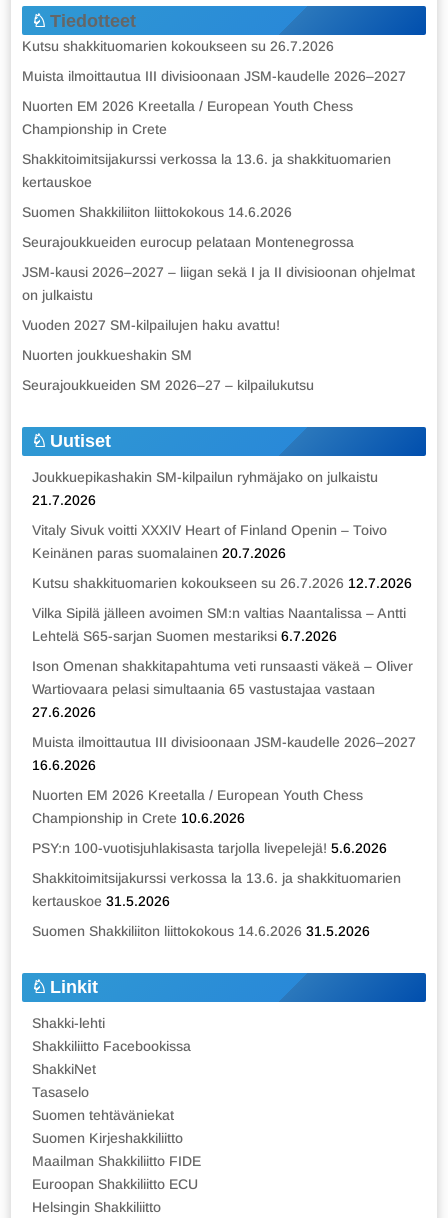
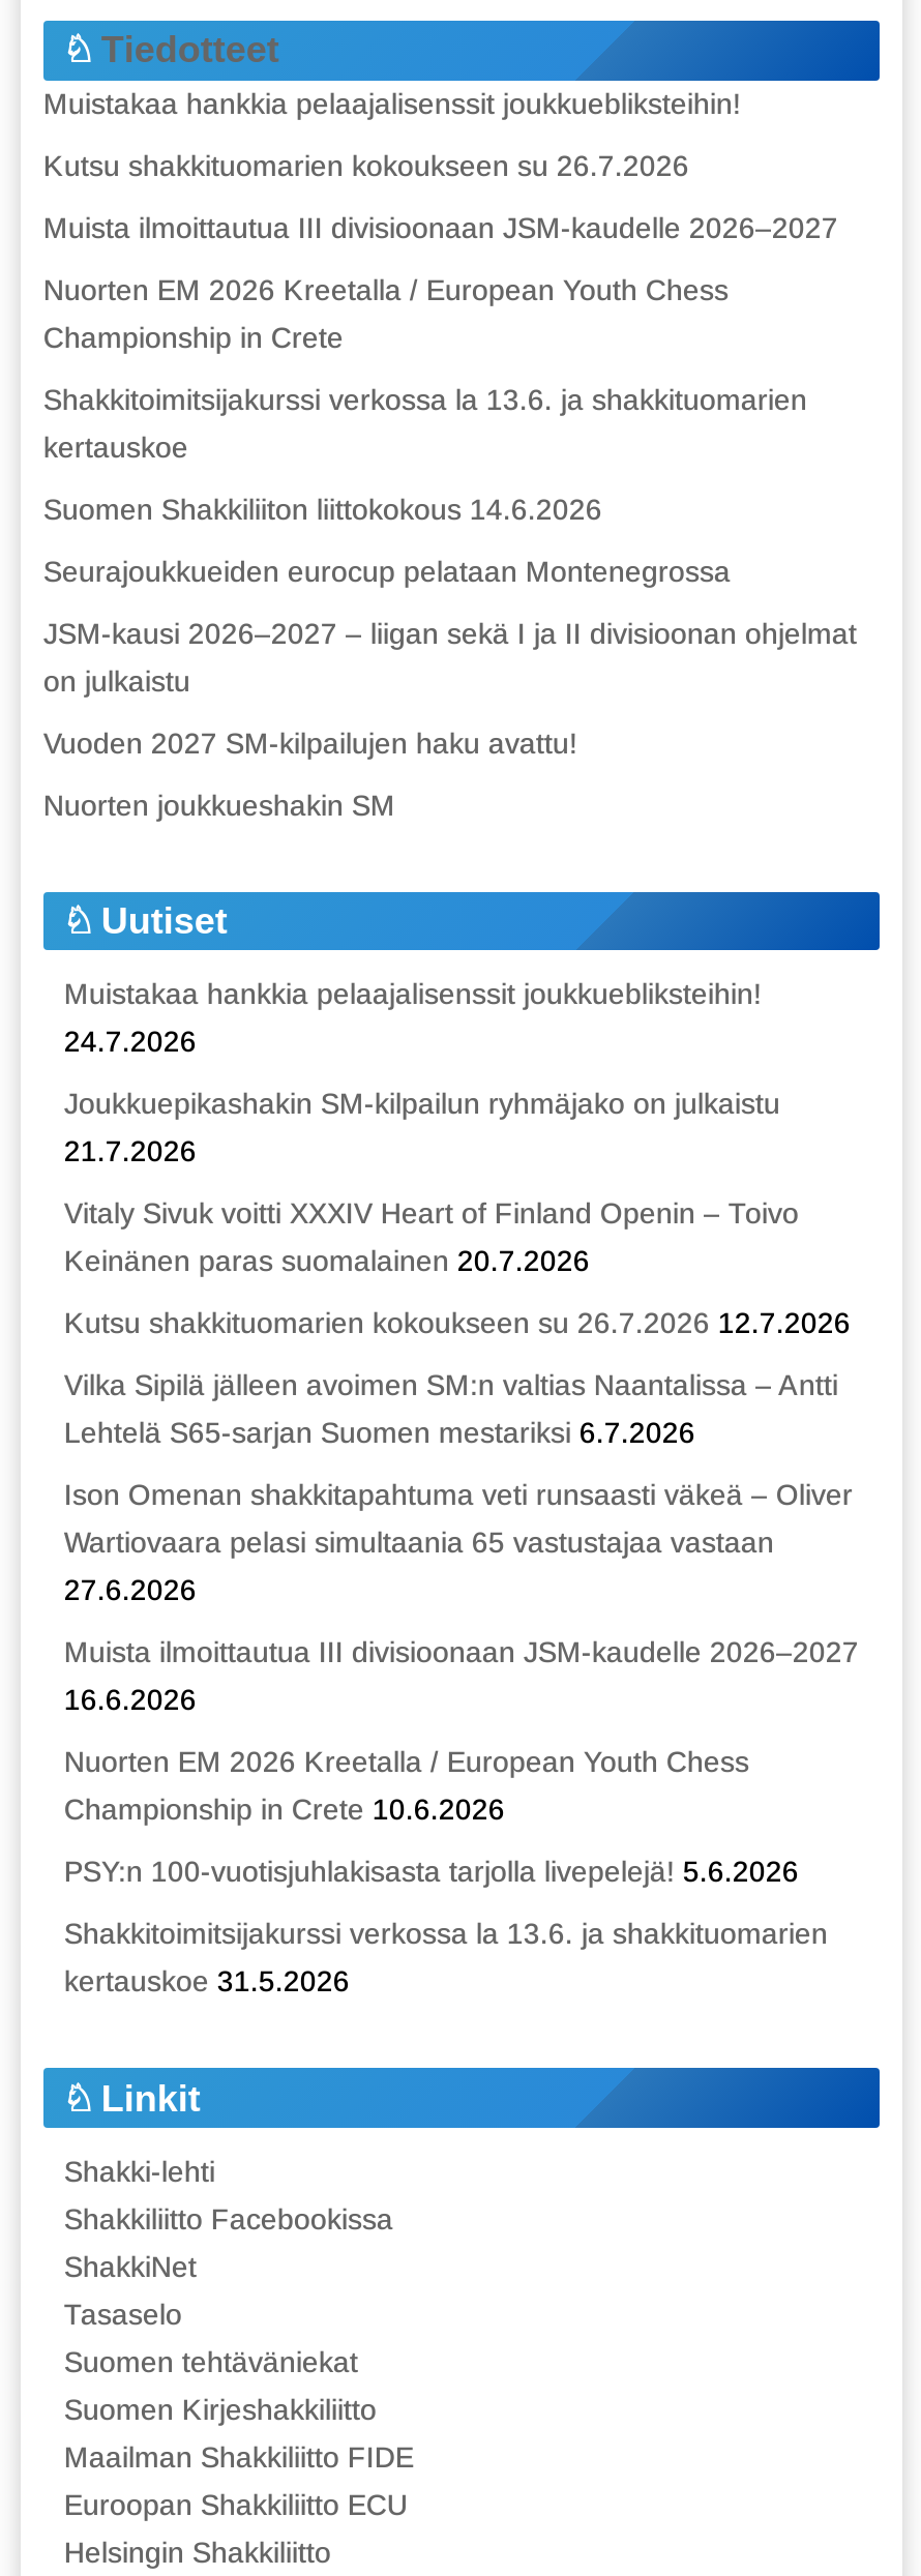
+ Muistakaa hankkia pelaajalisenssit joukkuebliksteihin!

- Seurajoukkueiden SM 2026–27 – kilpailukutsu

+ Muistakaa hankkia pelaajalisenssit joukkuebliksteihin!
+ 24.7.2026

moved down: Joukkuepikashakin SM-kilpailun ryhmäjako on julkaistu | 21.7.2026 | Vitaly Sivuk voitti XXXIV Heart of Finland Openin – Toivo | ... | Shakkitoimitsijakurssi verkossa la 13.6. ja shakkituomarien | kertauskoe 31.5.2026

- Suomen Shakkiliiton liittokokous 14.6.2026 31.5.2026
